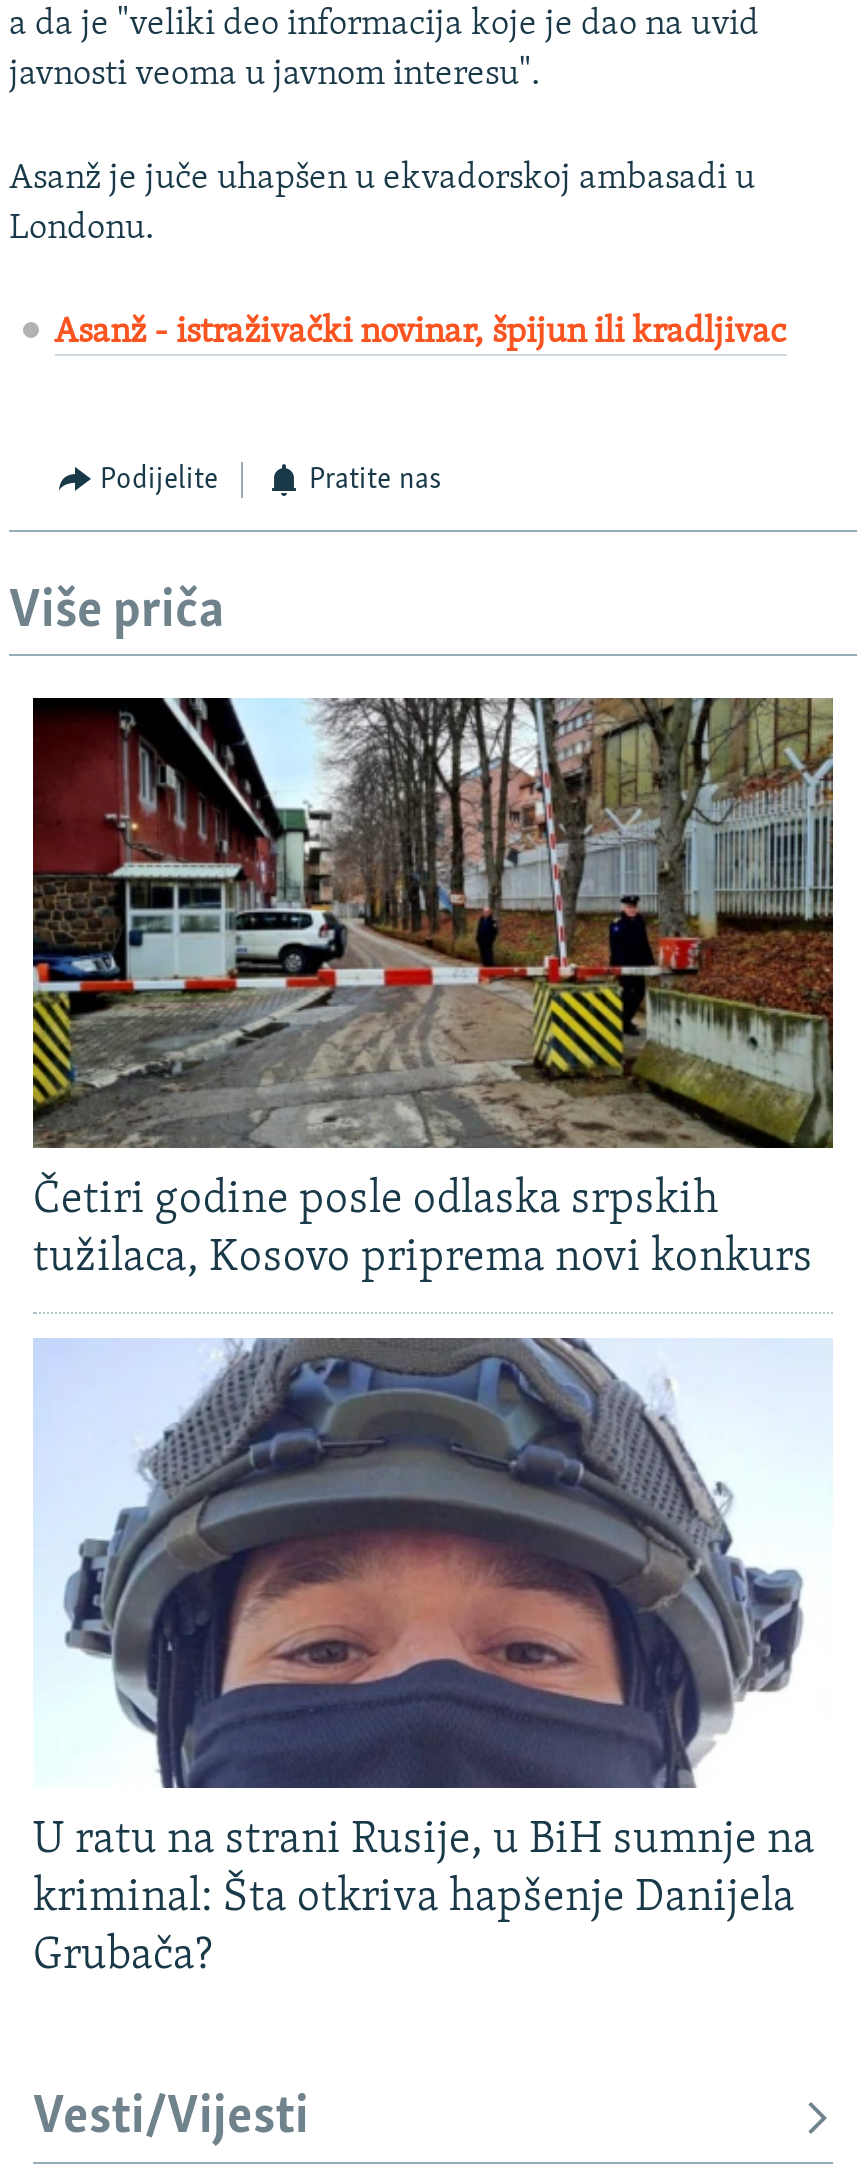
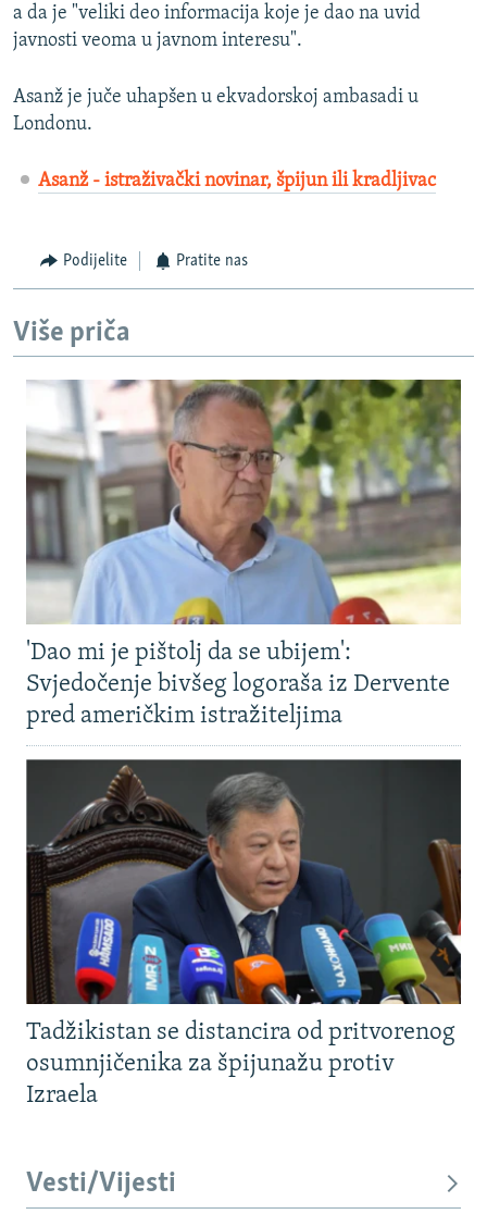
- [image]
- Četiri godine posle odlaska srpskih
- tužilaca, Kosovo priprema novi konkurs
+ [image]
+ 'Dao mi je pištolj da se ubijem':
+ Svjedočenje bivšeg logoraša iz Dervente
+ pred američkim istražiteljima

- [image]
- U ratu na strani Rusije, u BiH sumnje na
- kriminal: Šta otkriva hapšenje Danijela
- Grubača?
+ [image]
+ Tadžikistan se distancira od pritvorenog
+ osumnjičenika za špijunažu protiv
+ Izraela
